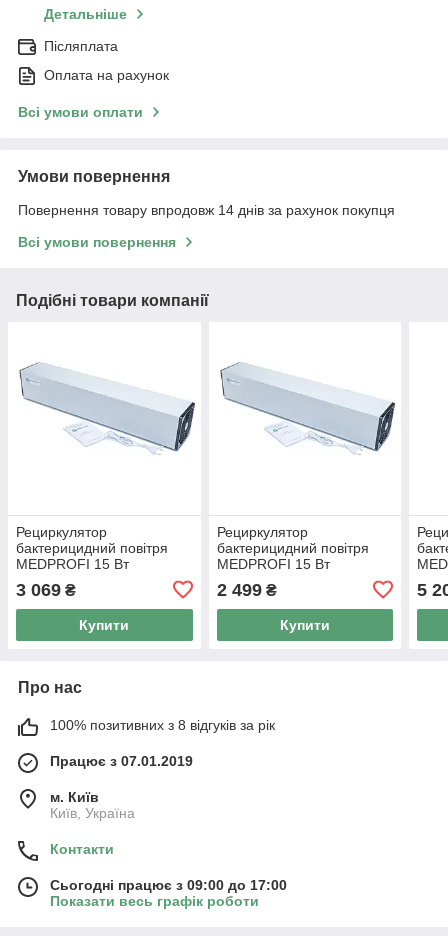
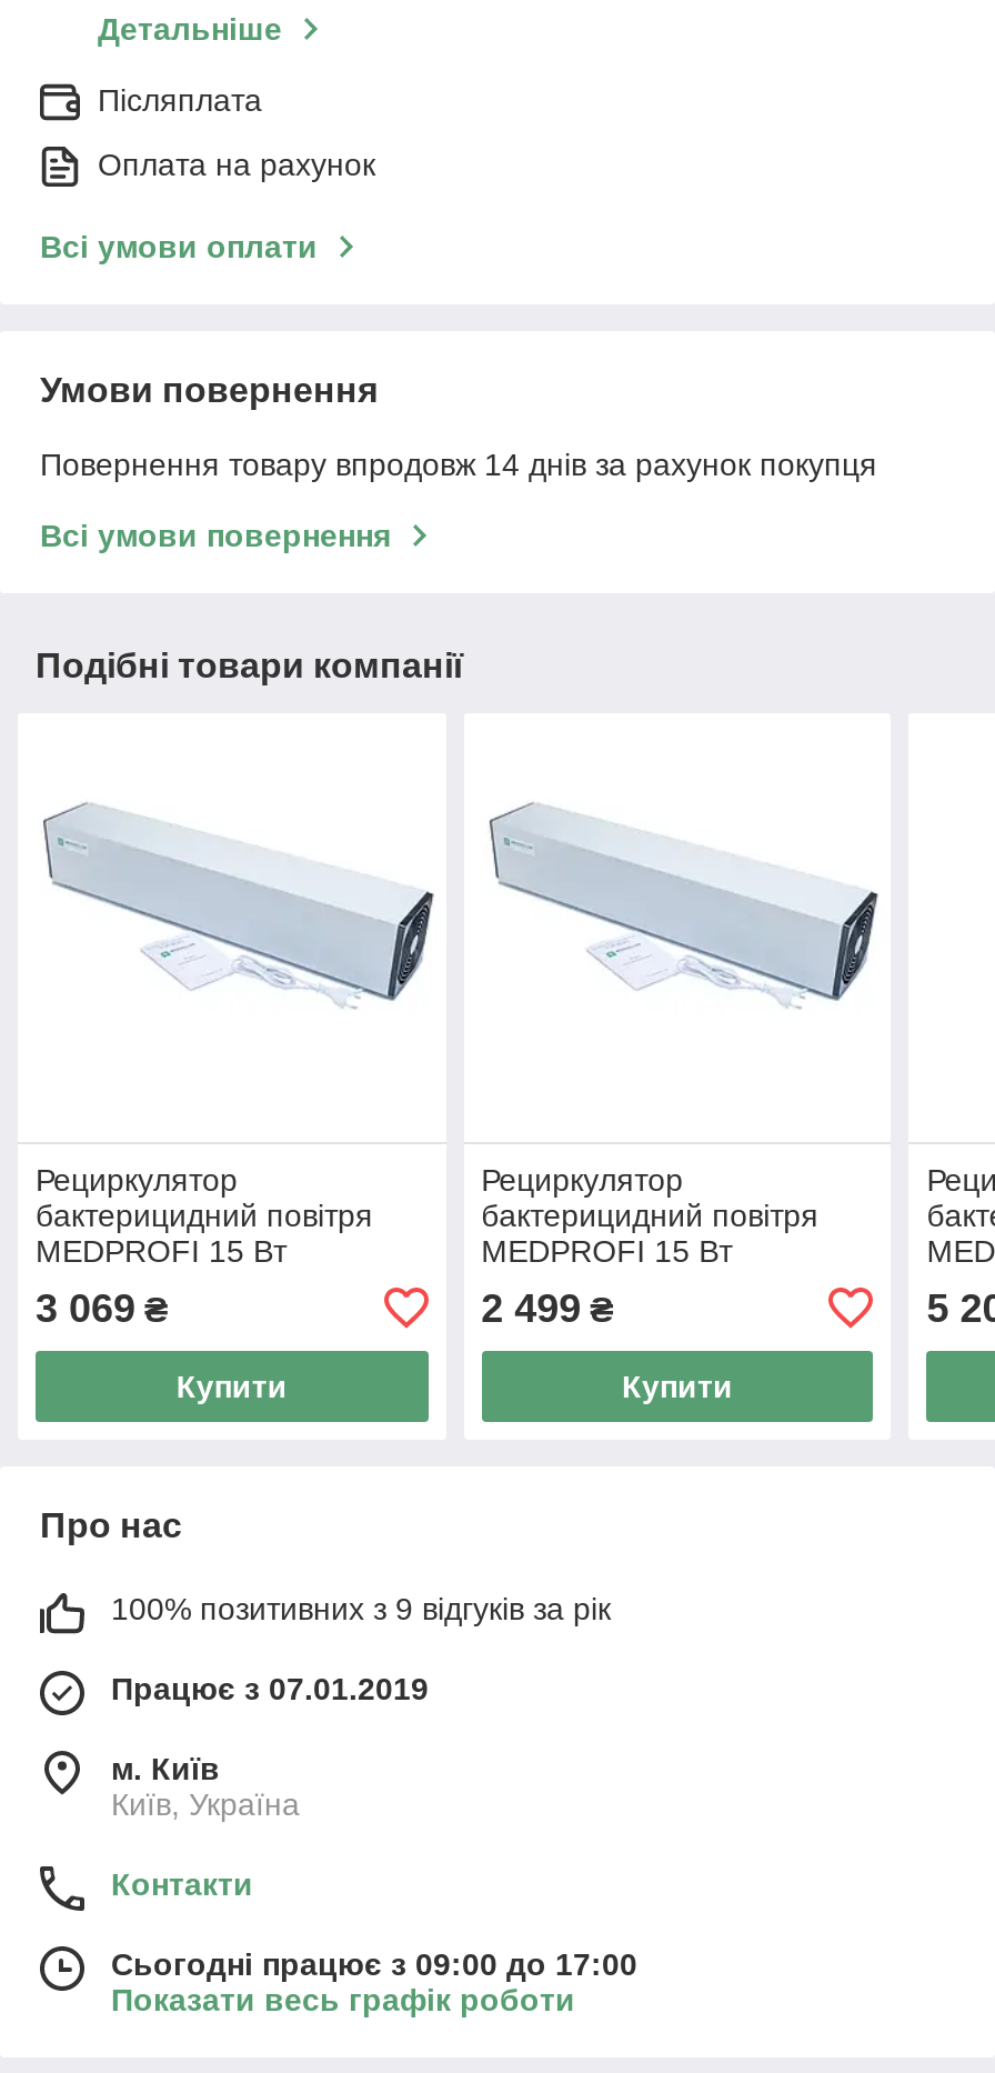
- 100% позитивних з 8 відгуків за рік
+ 100% позитивних з 9 відгуків за рік
